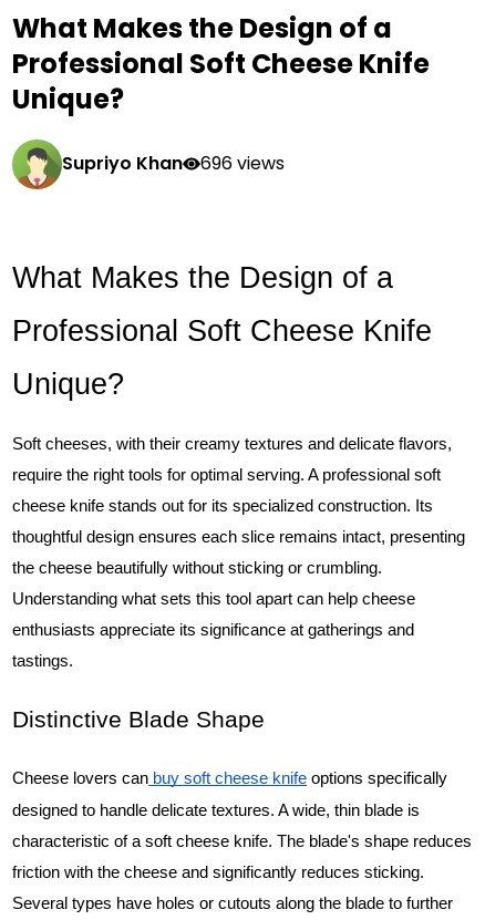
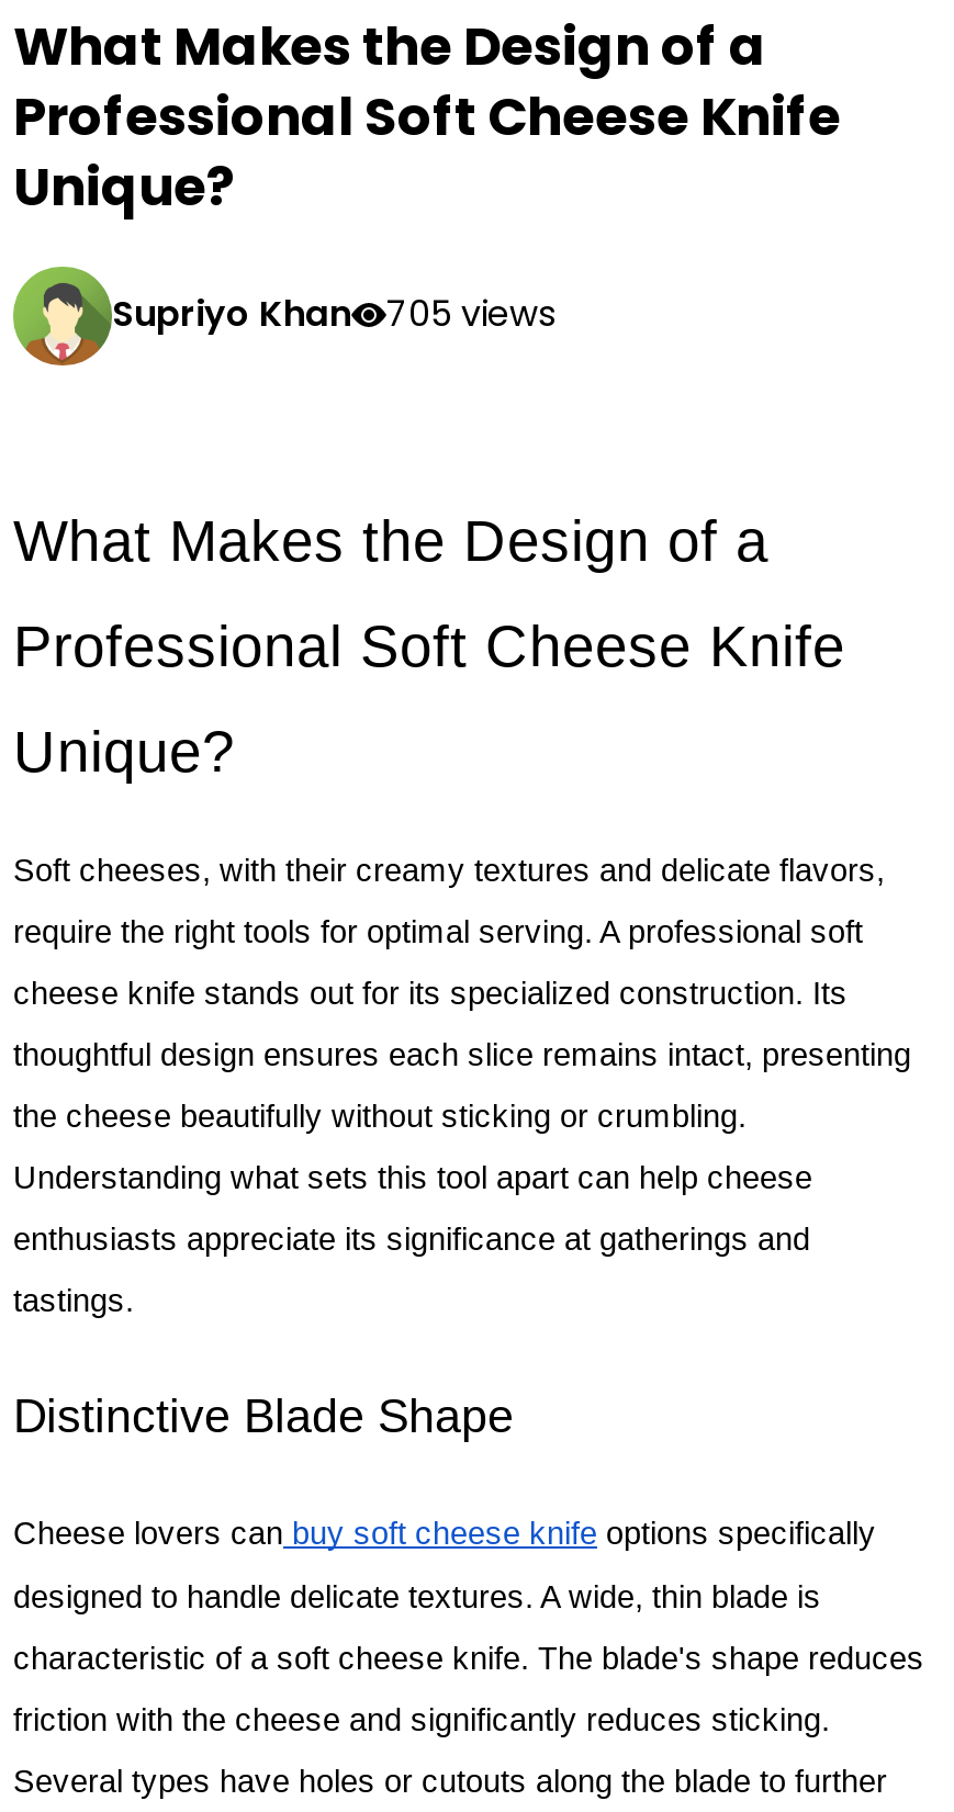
- Supriyo Khan 696 views
+ Supriyo Khan 705 views
